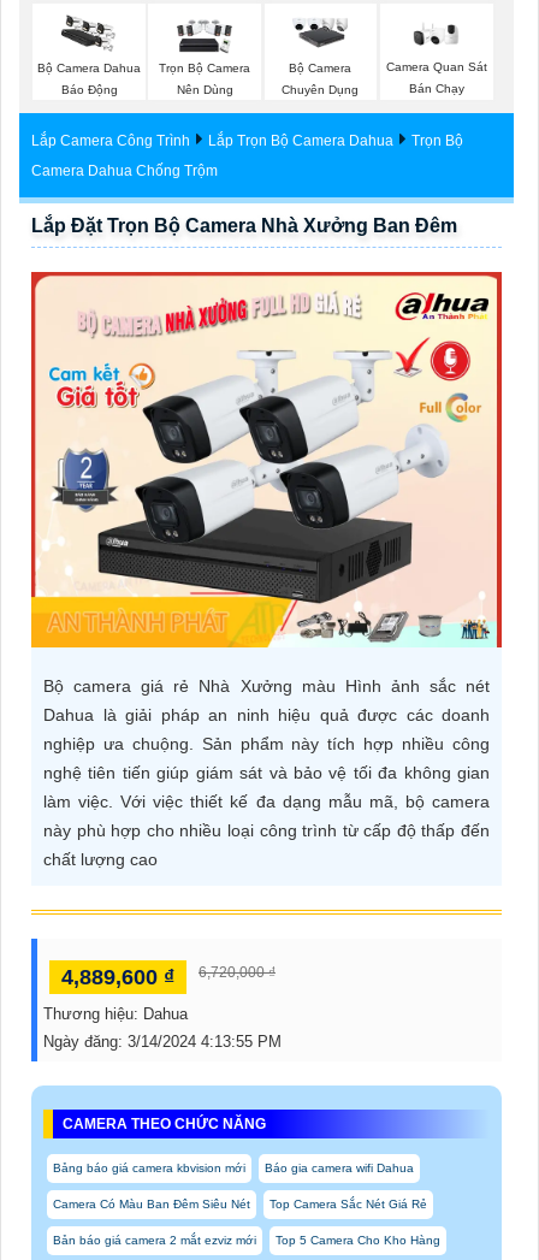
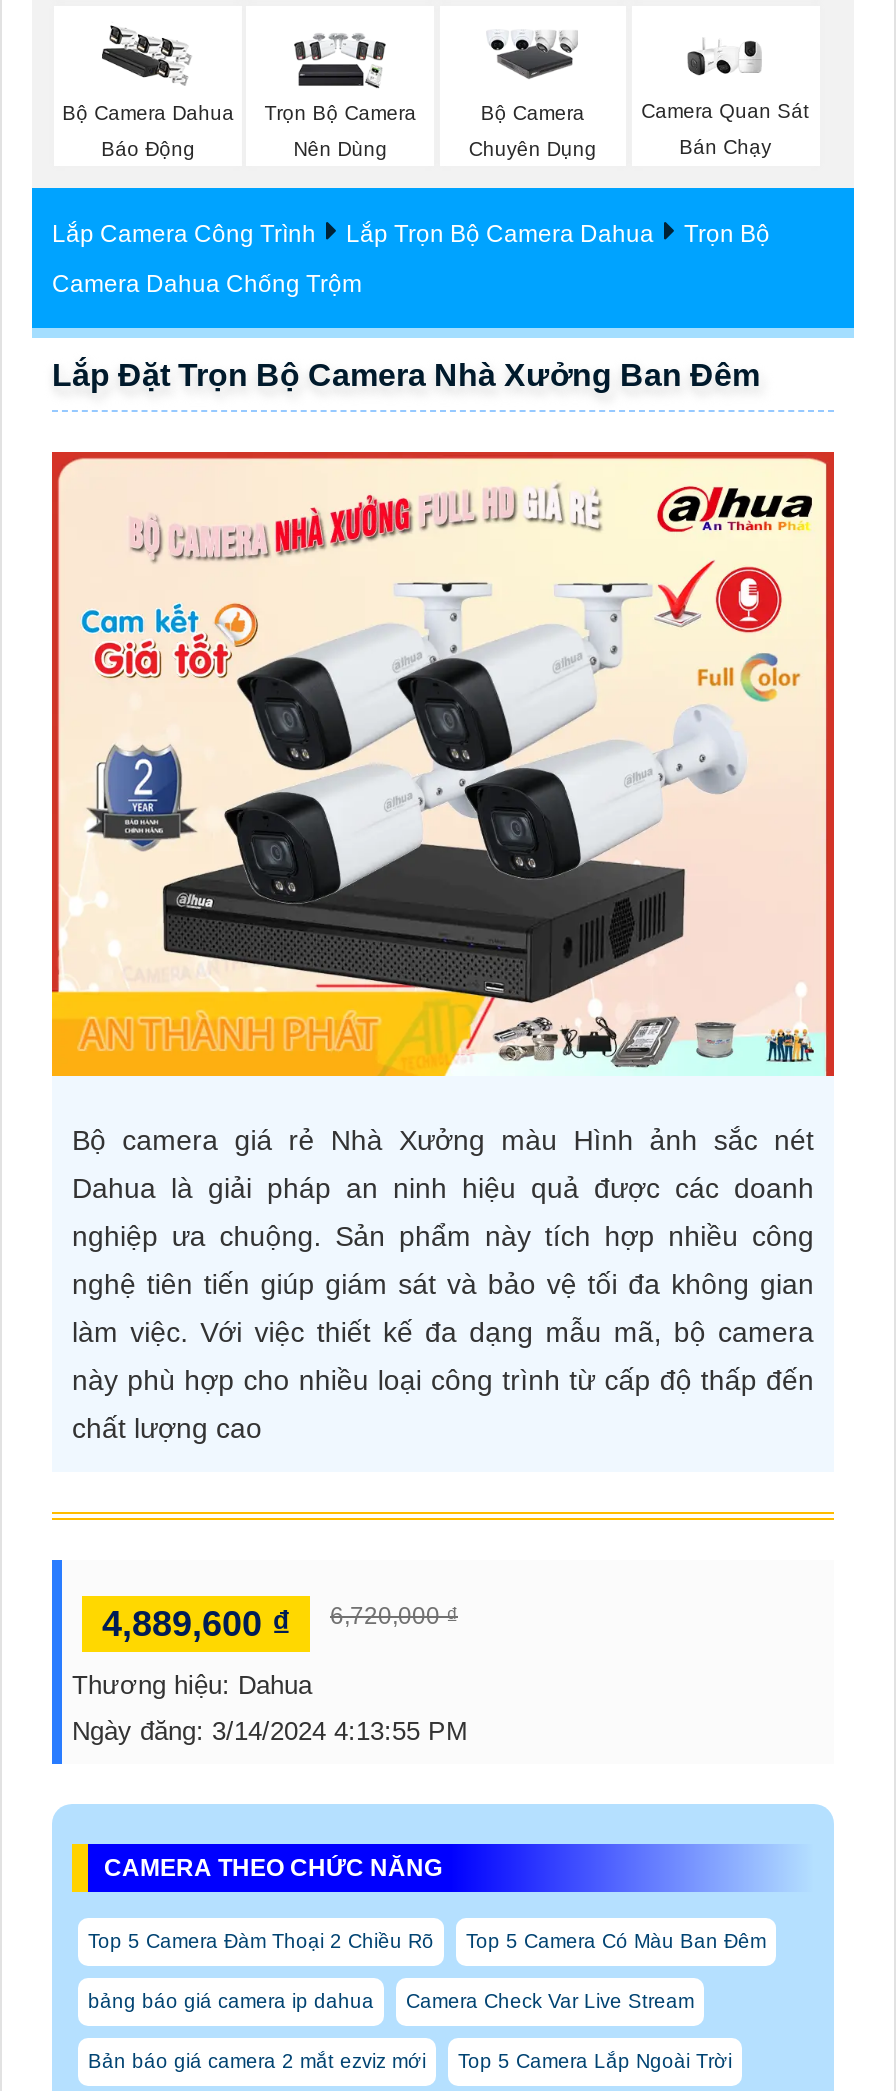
- Bảng báo giá camera kbvision mới
- Báo gia camera wifi Dahua
+ Top 5 Camera Đàm Thoại 2 Chiều Rõ
+ Top 5 Camera Có Màu Ban Đêm

- Camera Có Màu Ban Đêm Siêu Nét
- Top Camera Sắc Nét Giá Rẻ
+ bảng báo giá camera ip dahua
+ Camera Check Var Live Stream

- Top 5 Camera Cho Kho Hàng
+ Top 5 Camera Lắp Ngoài Trời
